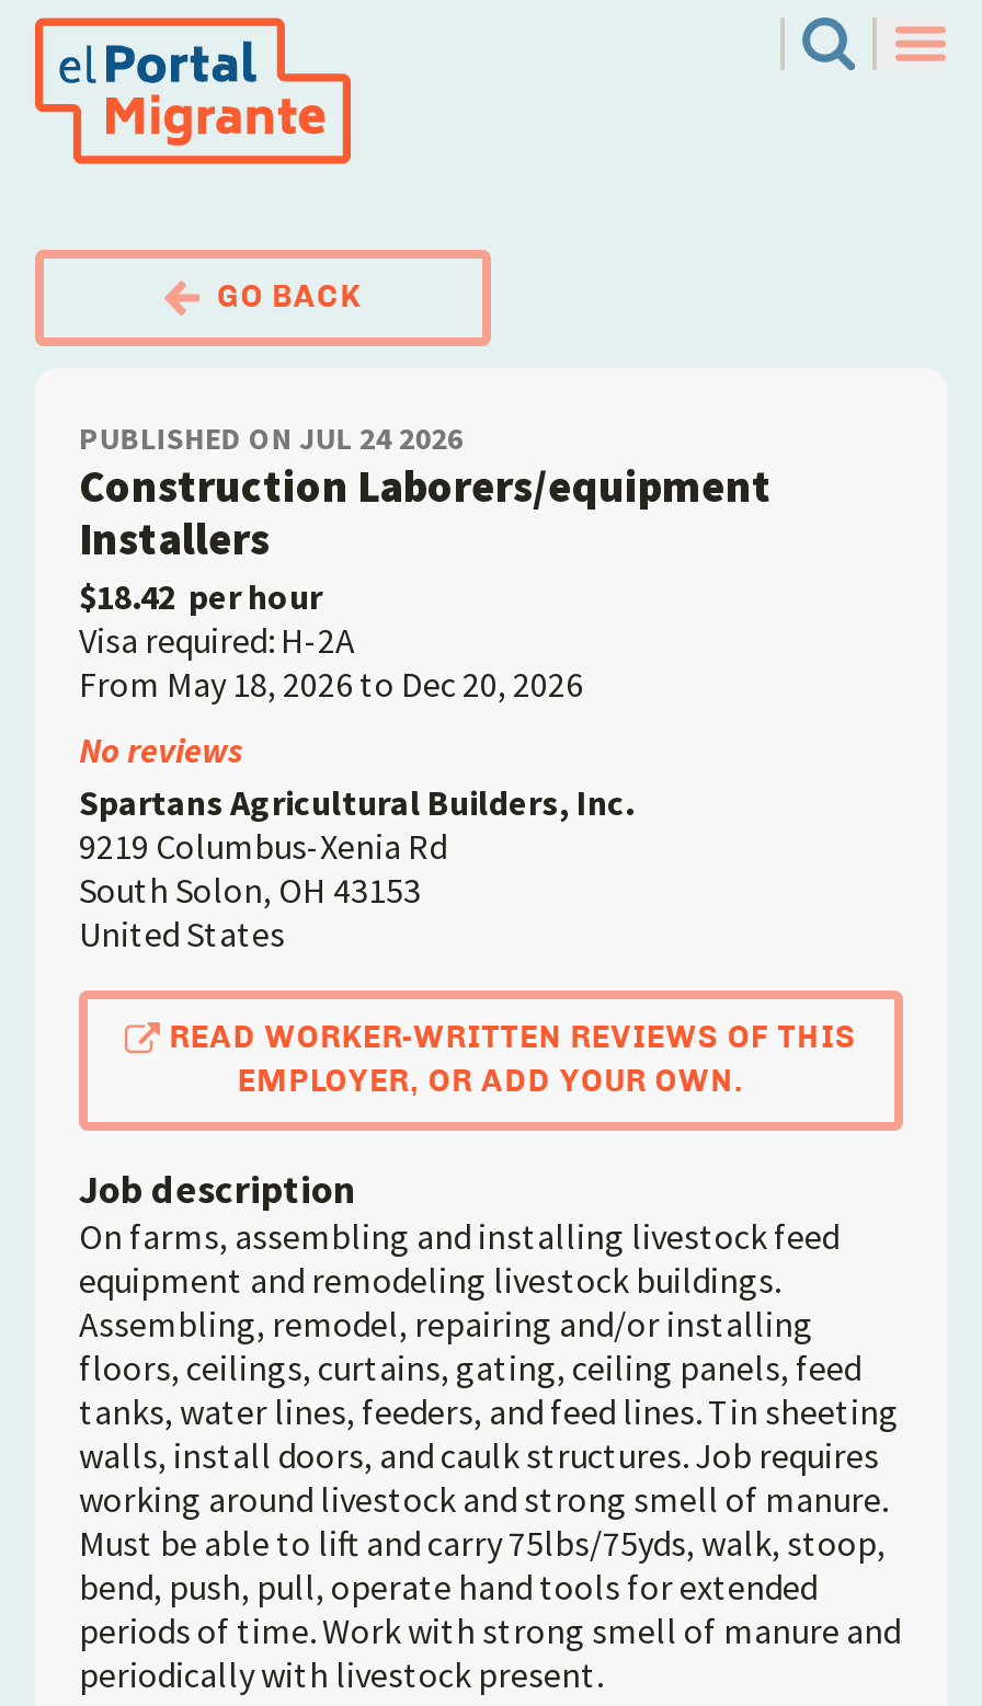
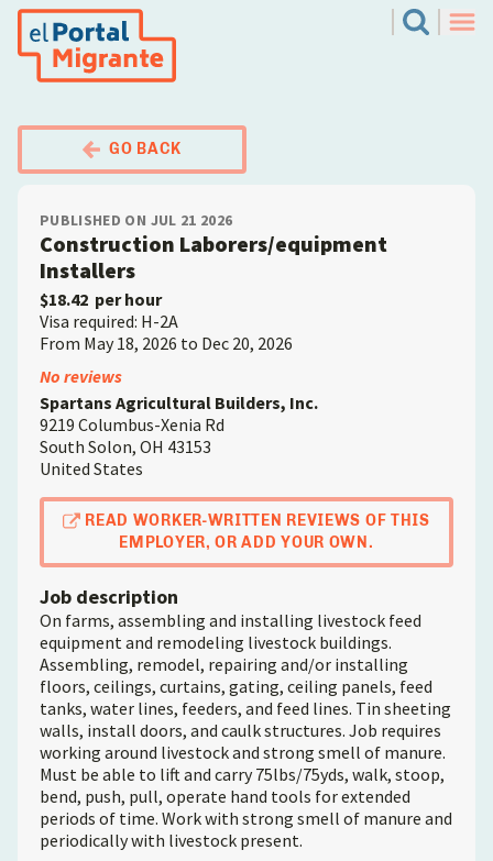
- PUBLISHED ON JUL 24 2026
+ PUBLISHED ON JUL 21 2026
